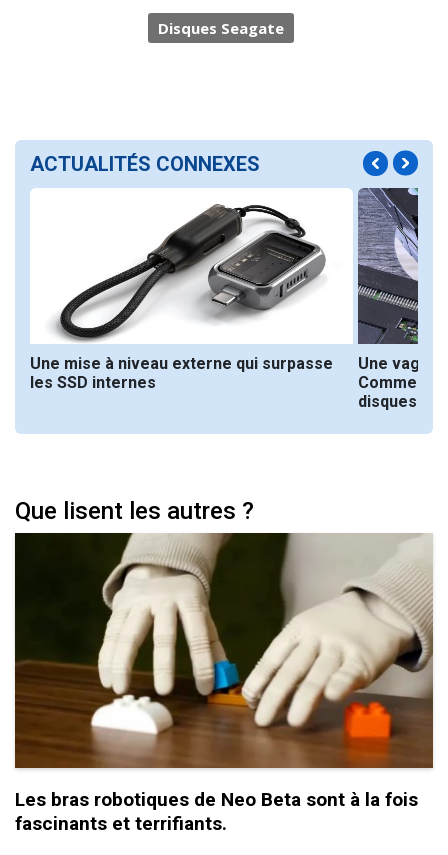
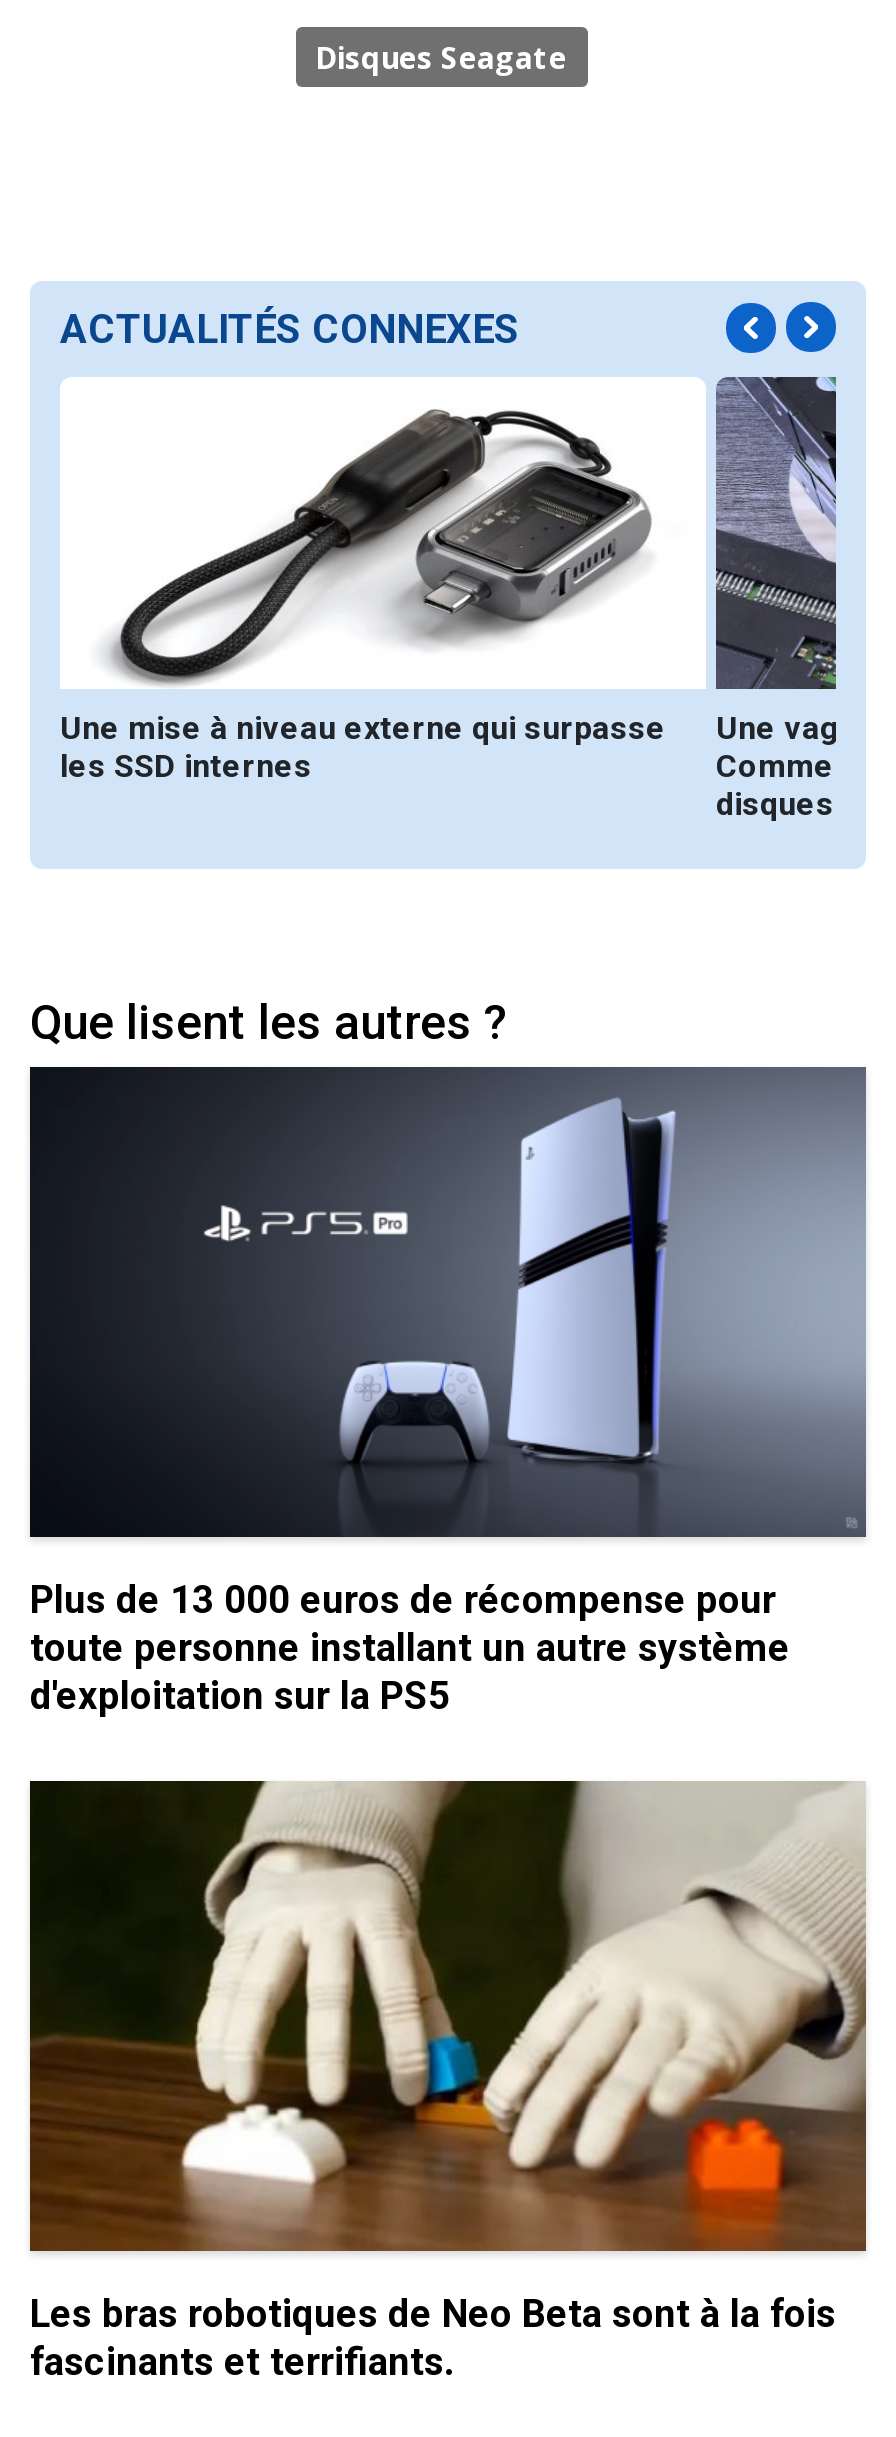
+ [image]
+ Plus de 13 000 euros de récompense pour
+ toute personne installant un autre système
+ d'exploitation sur la PS5
